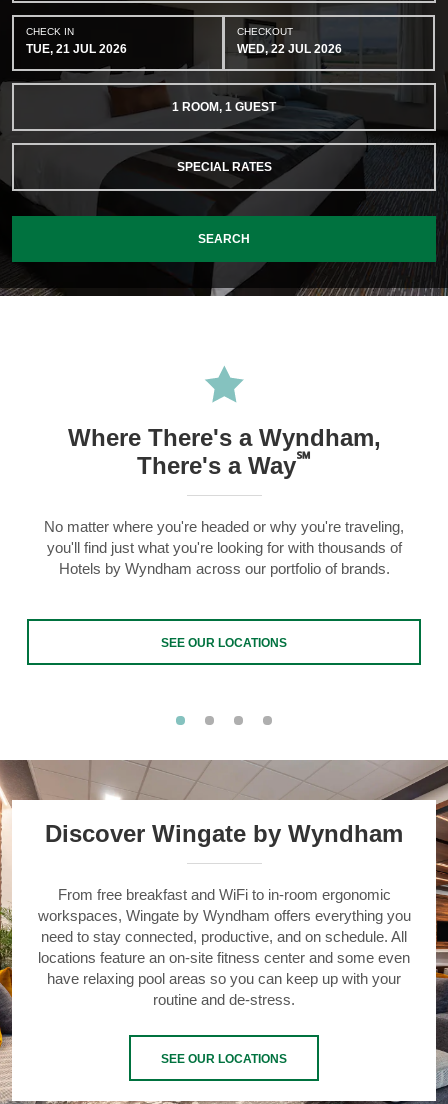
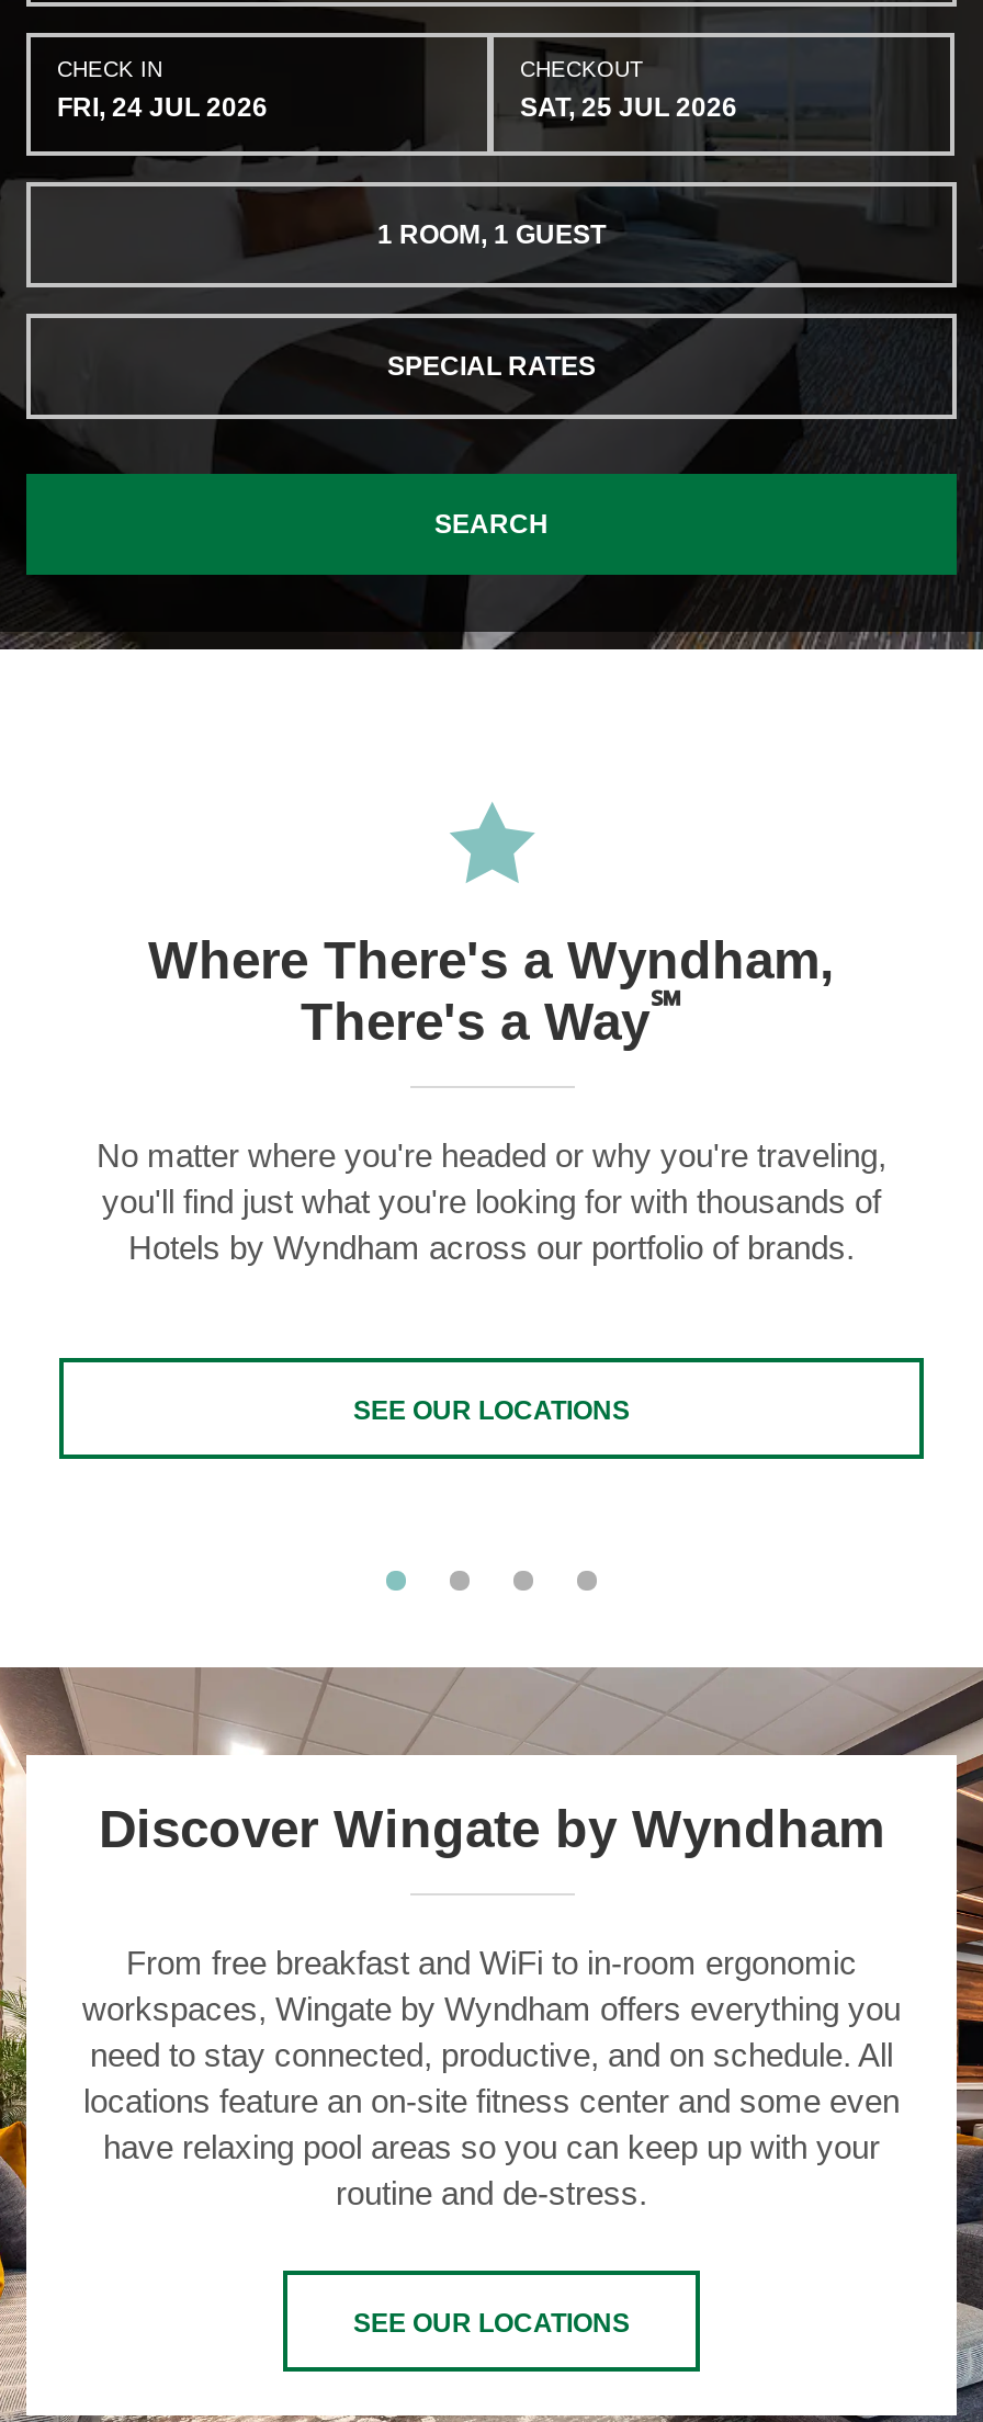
- TUE, 21 JUL 2026
+ FRI, 24 JUL 2026

- WED, 22 JUL 2026
+ SAT, 25 JUL 2026
